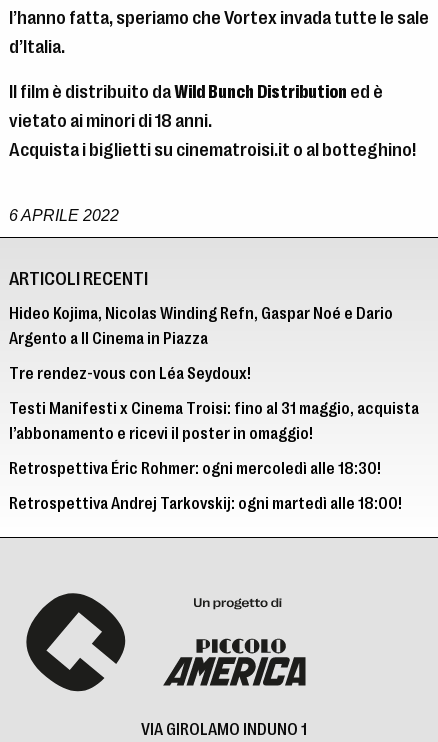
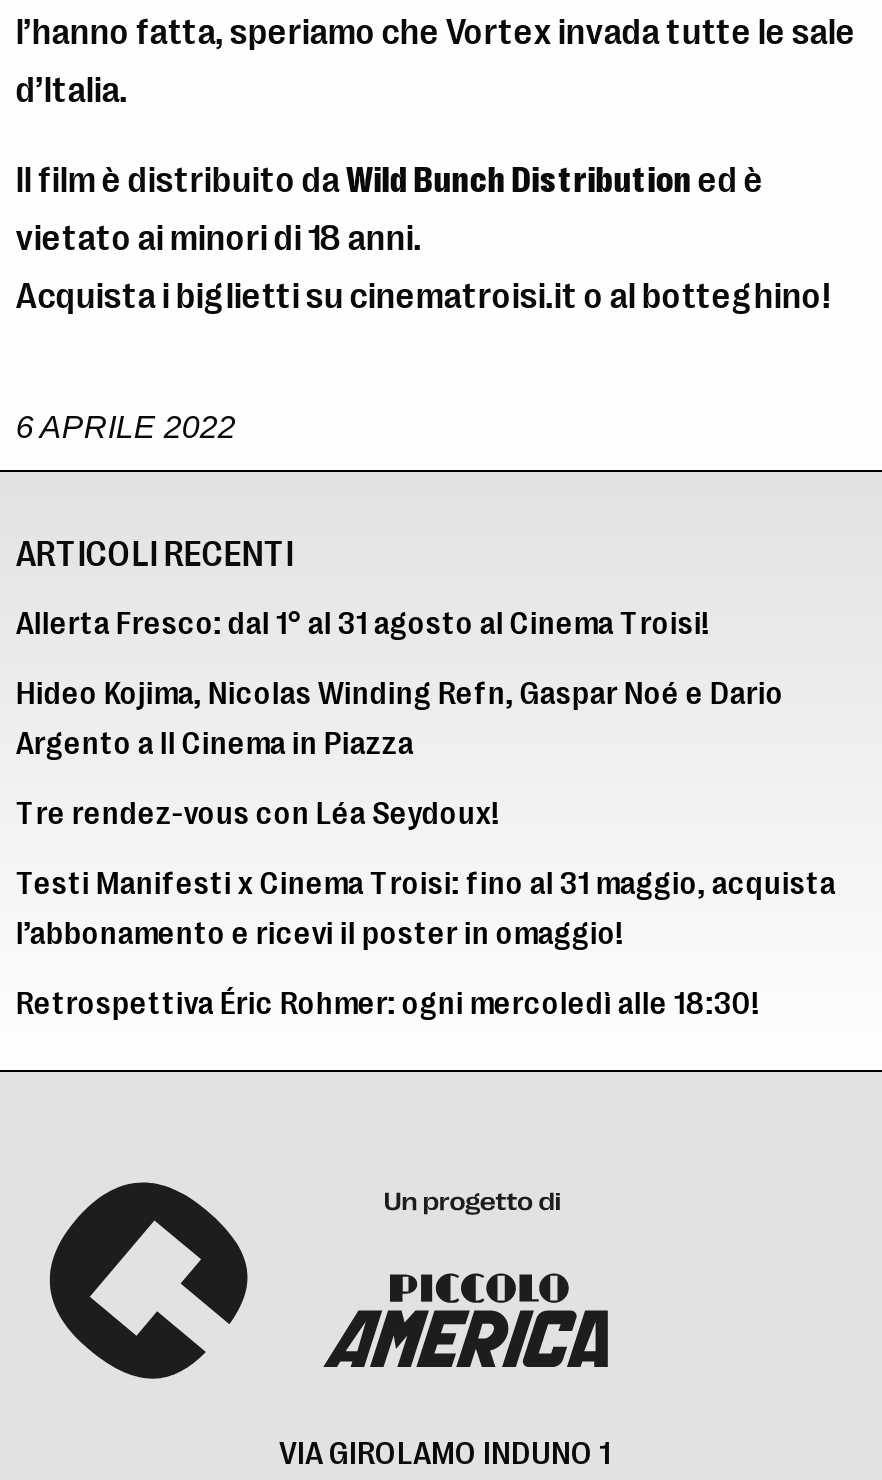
+ Allerta Fresco: dal 1° al 31 agosto al Cinema Troisi!

moved down: Hideo Kojima, Nicolas Winding Refn, Gaspar Noé e Dario | Argento a Il Cinema in Piazza | Tre rendez-vous con Léa Seydoux! | Testi Manifesti x Cinema Troisi: fino al 31 maggio, acquista | l’abbonamento e ricevi il poster in omaggio! | Retrospettiva Éric Rohmer: ogni mercoledì alle 18:30!

- Retrospettiva Andrej Tarkovskij: ogni martedì alle 18:00!
